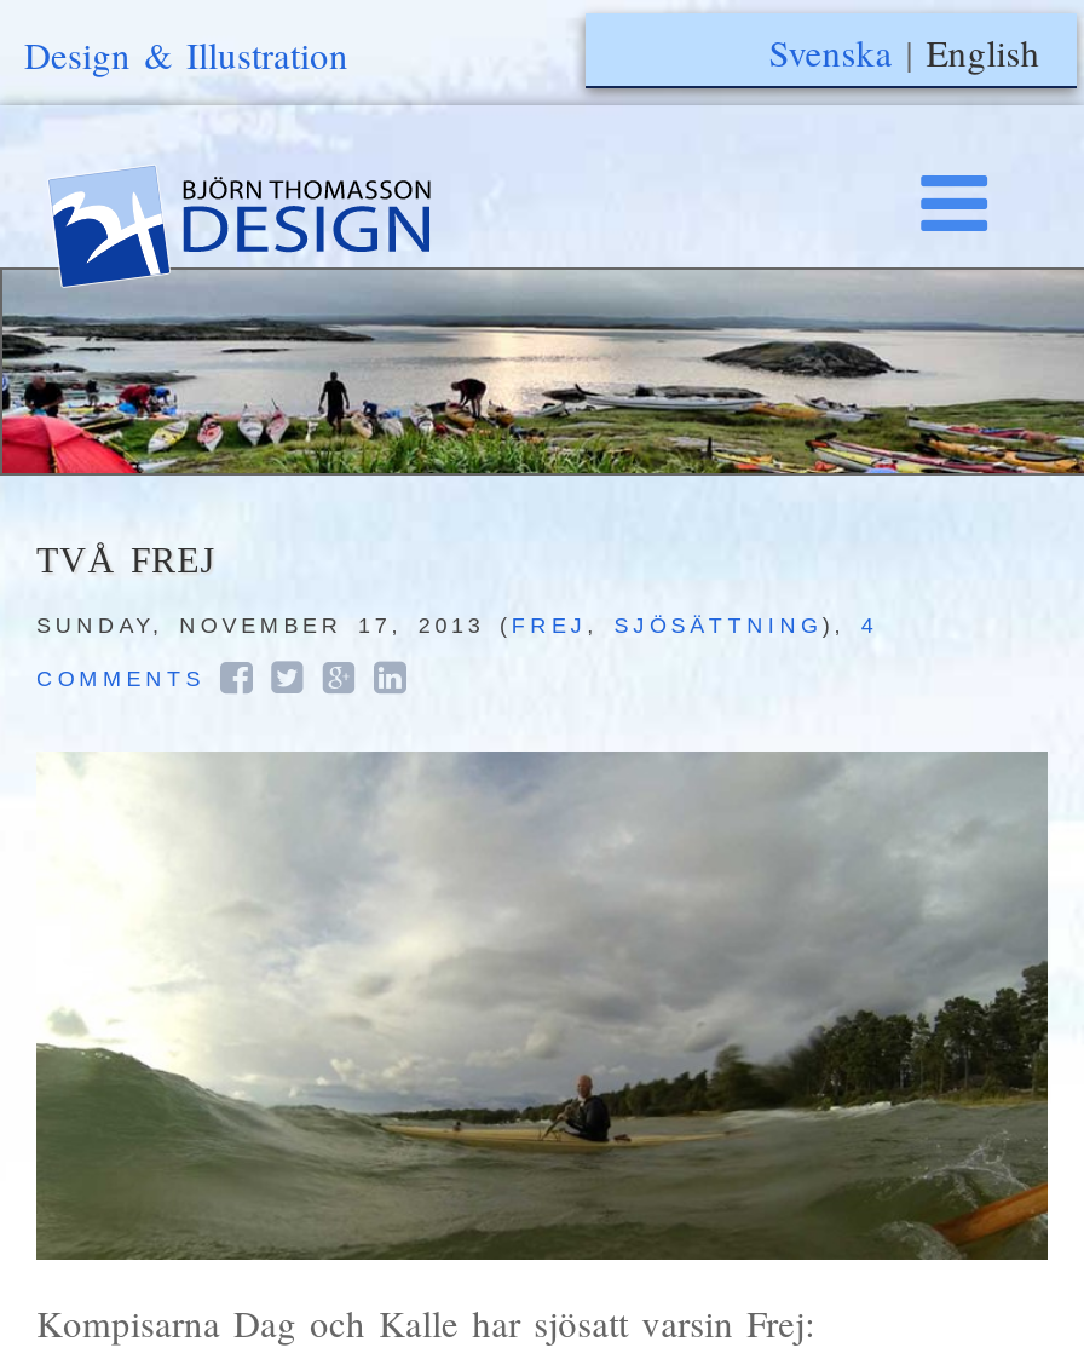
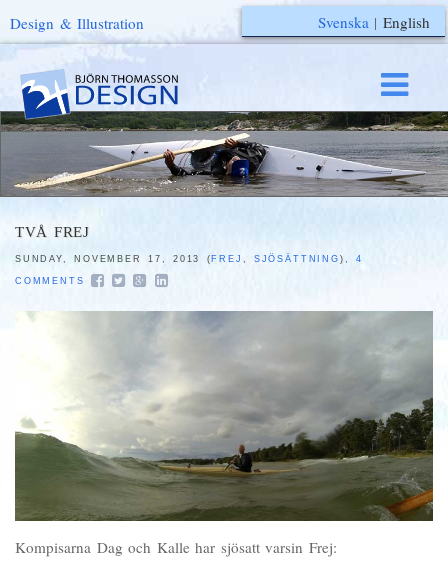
- [image]
+ [image]
